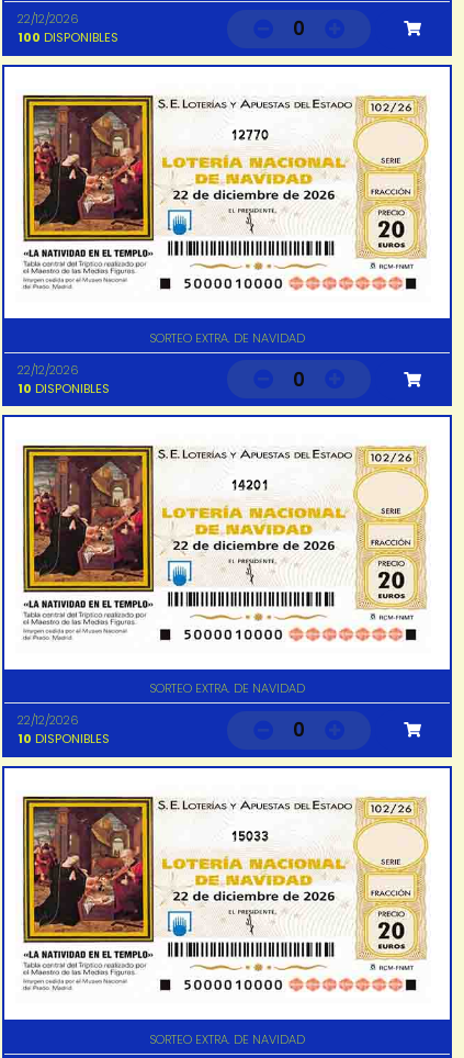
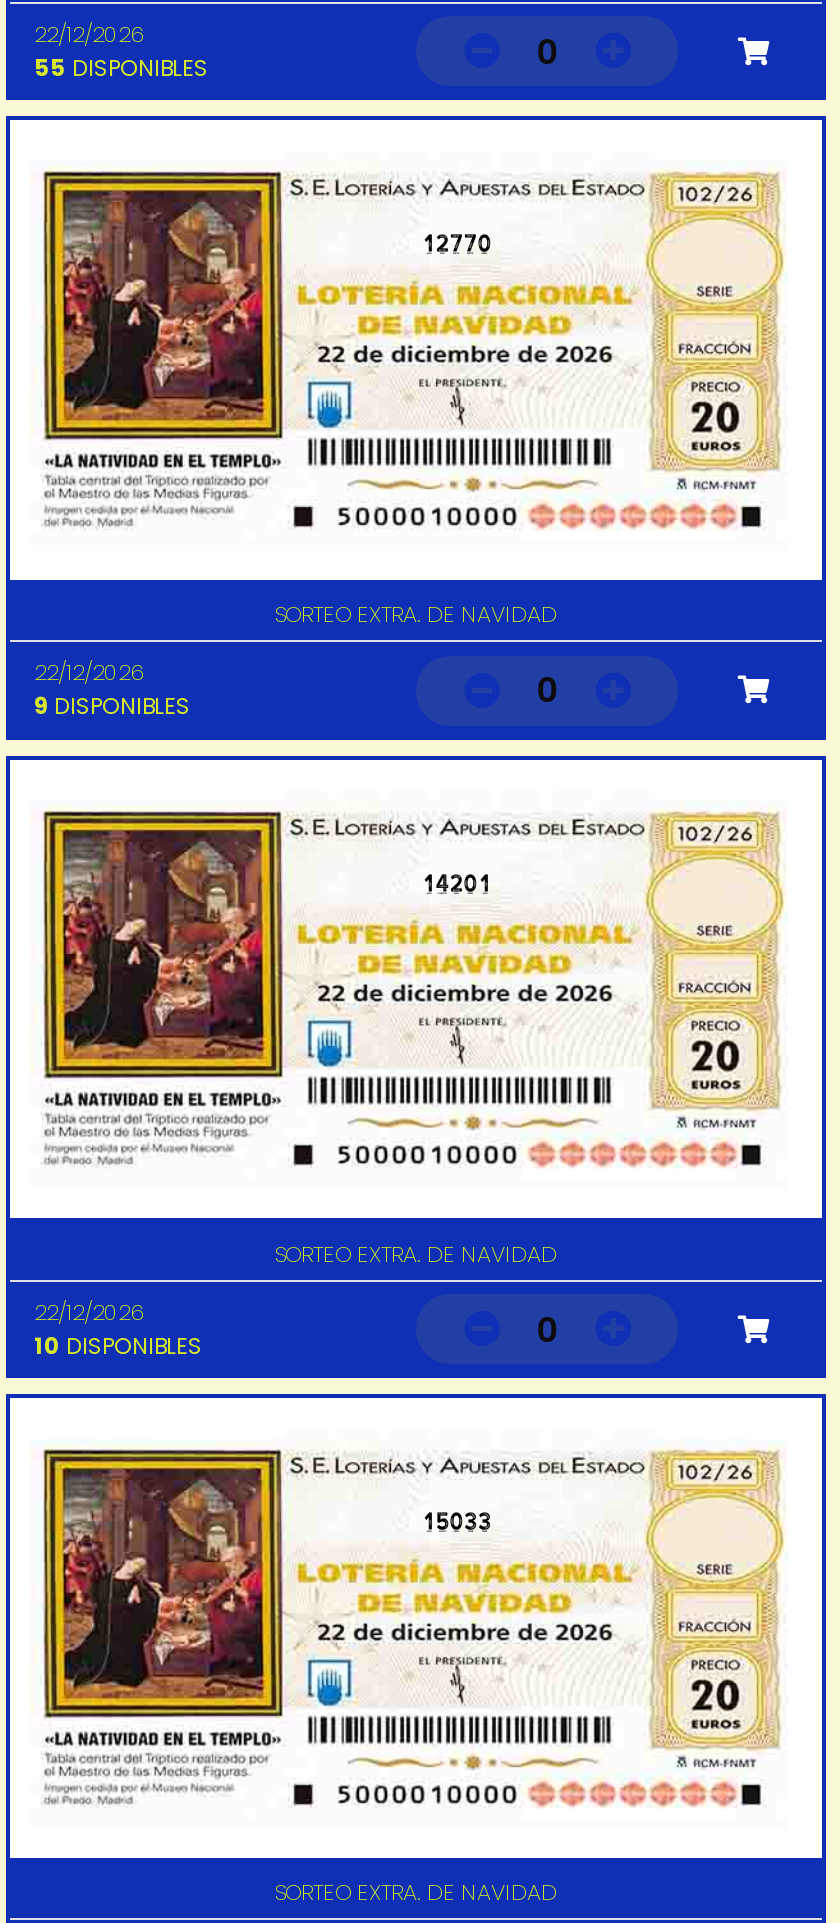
- 100 DISPONIBLES
+ 55 DISPONIBLES

- 10 DISPONIBLES
+ 9 DISPONIBLES
